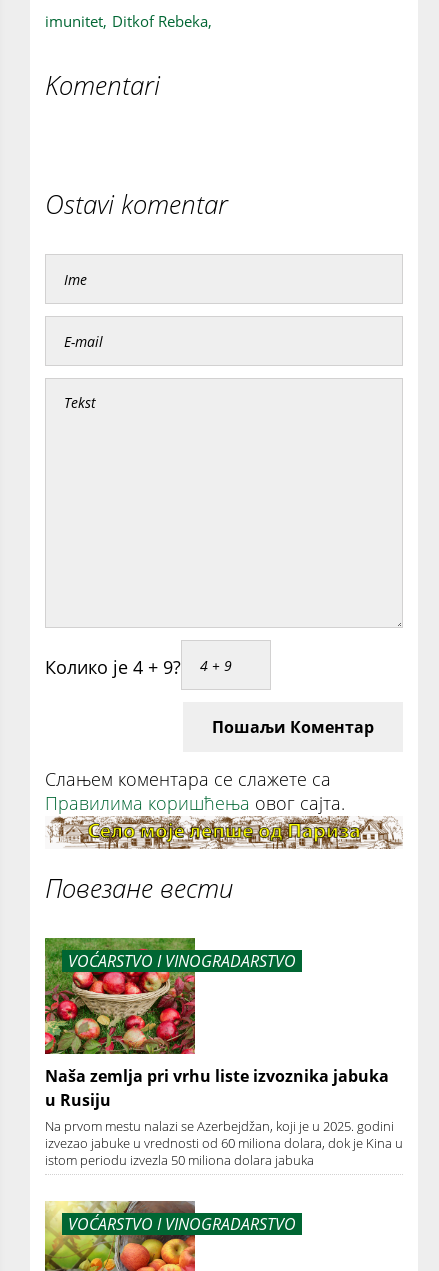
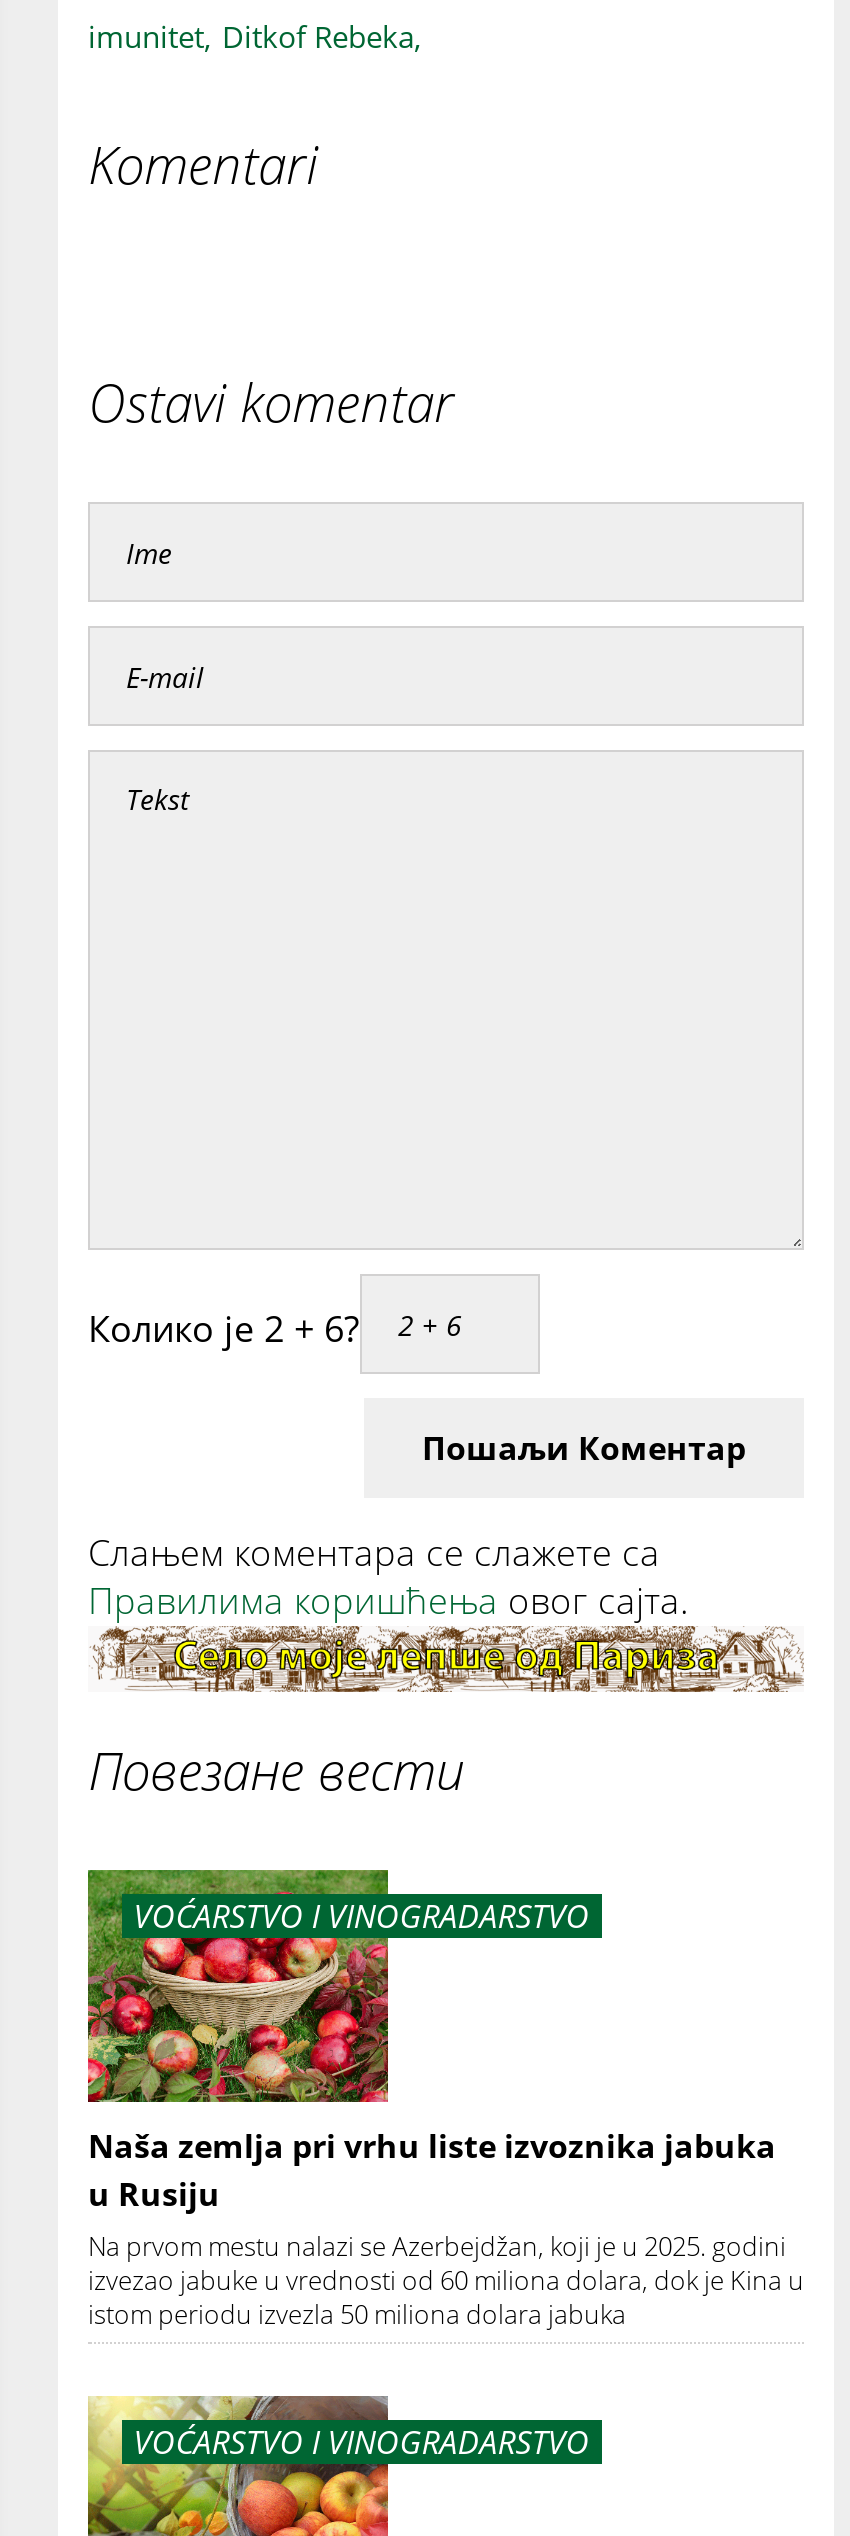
- Колико је 4 + 9?
+ Колико је 2 + 6?
